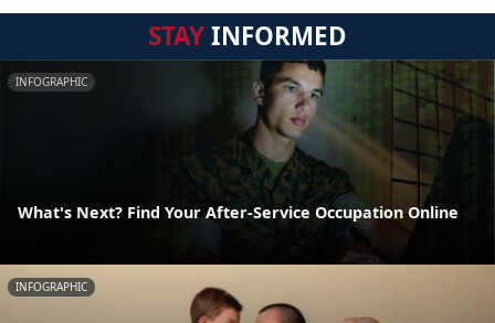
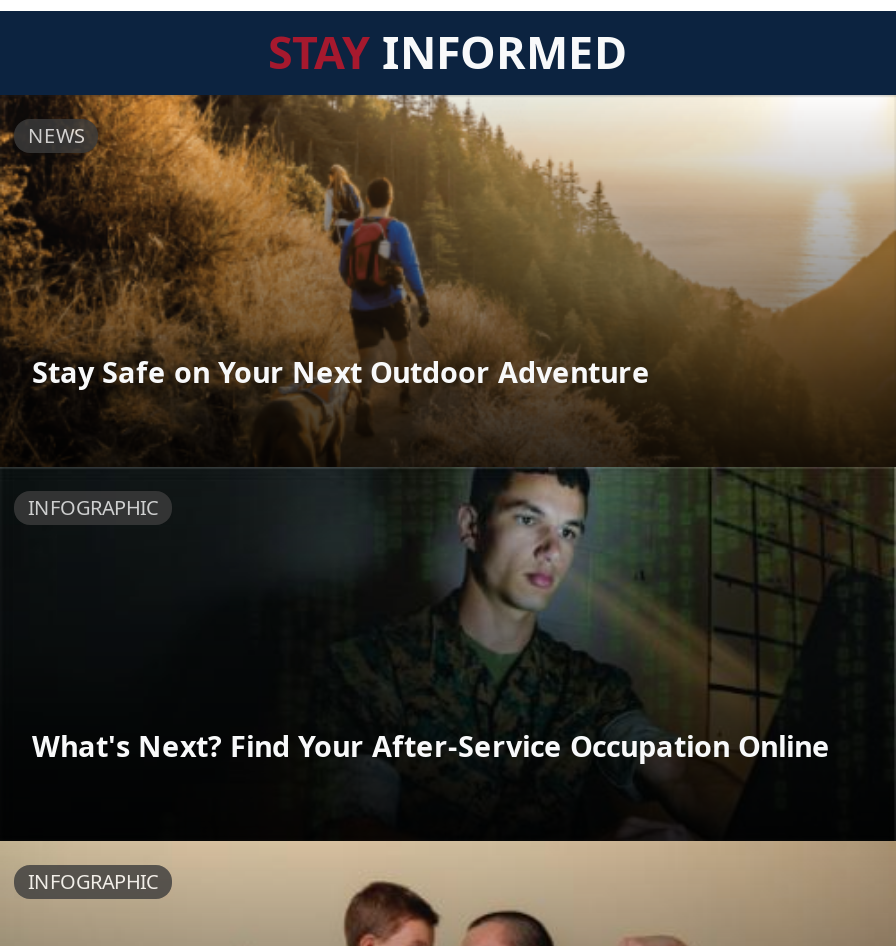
+ [image]
+ NEWS

+ Stay Safe on Your Next Outdoor Adventure
